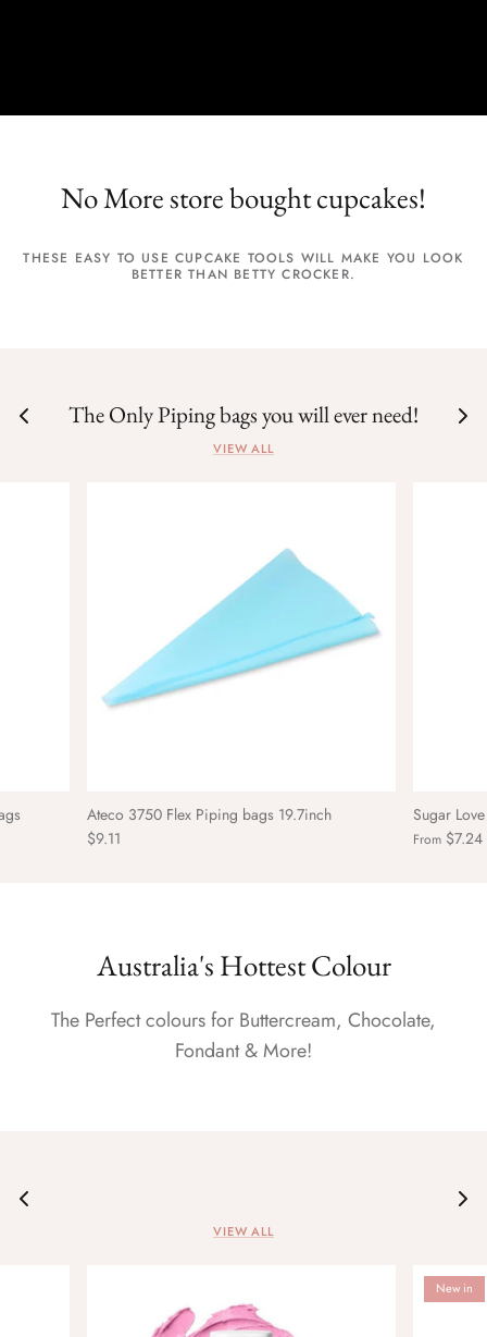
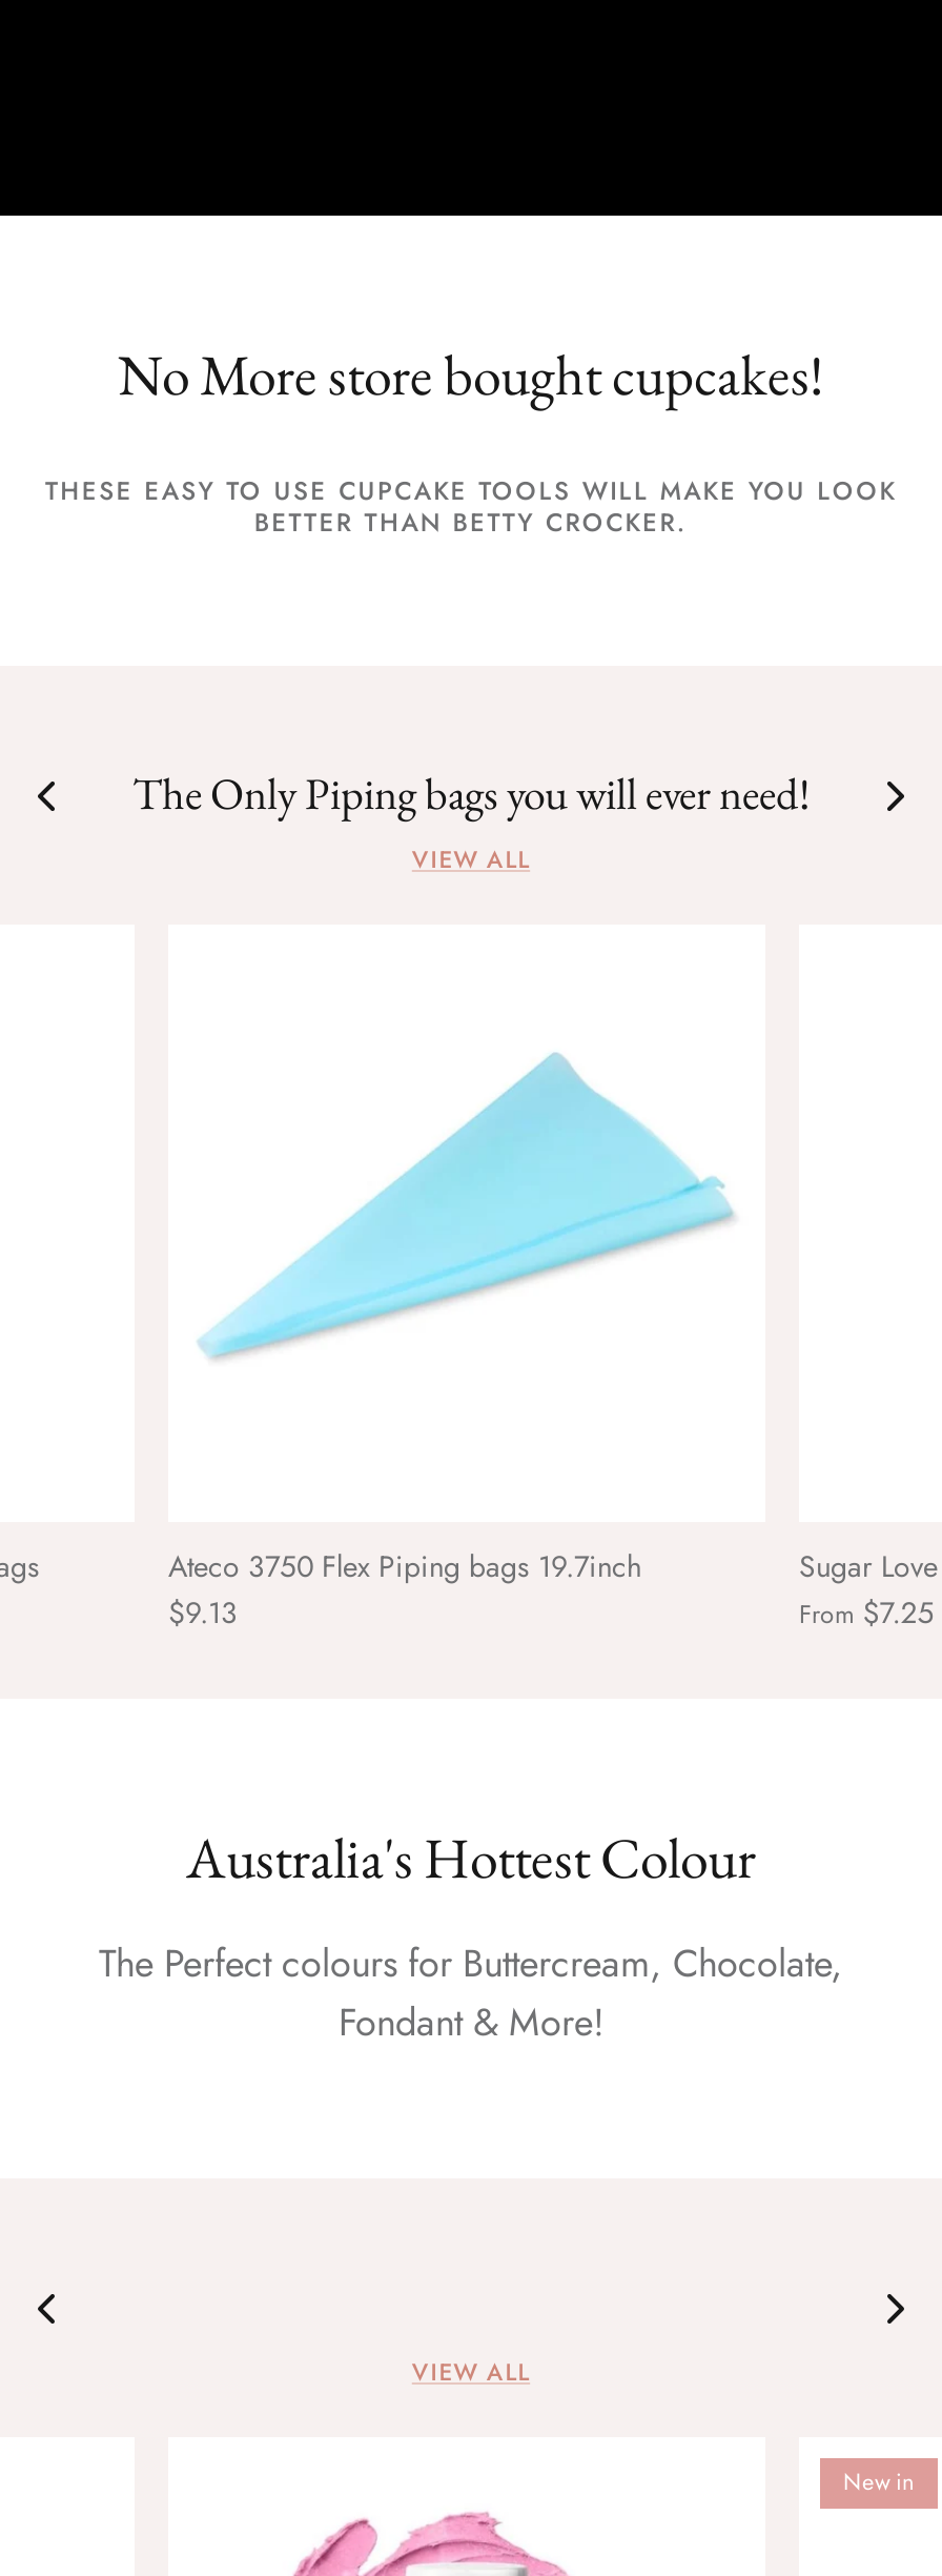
- $9.11
+ $9.13

- From $7.24
+ From $7.25
